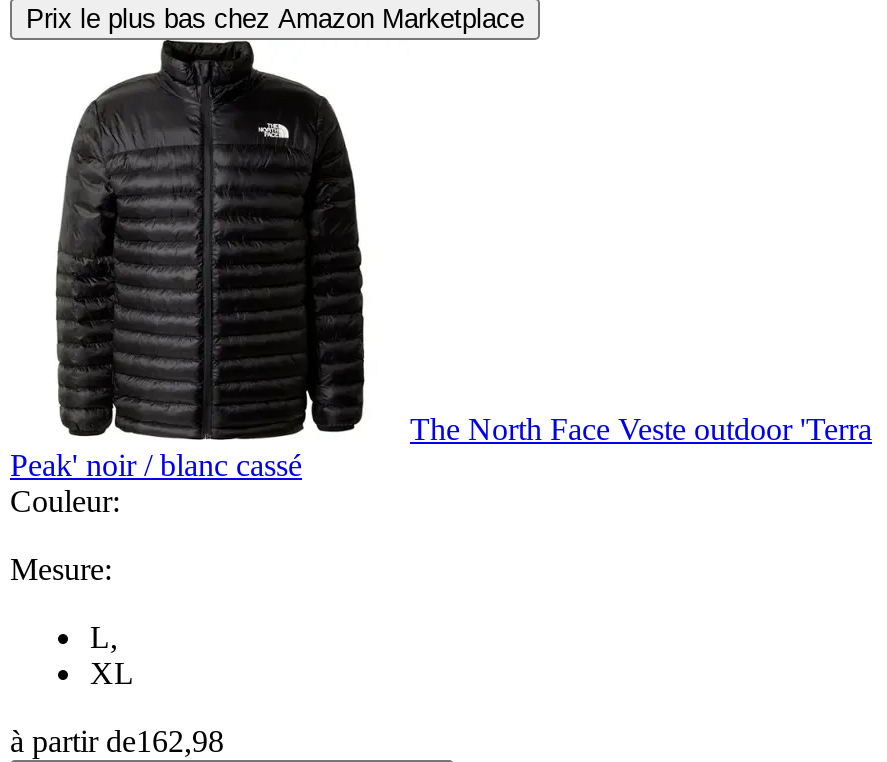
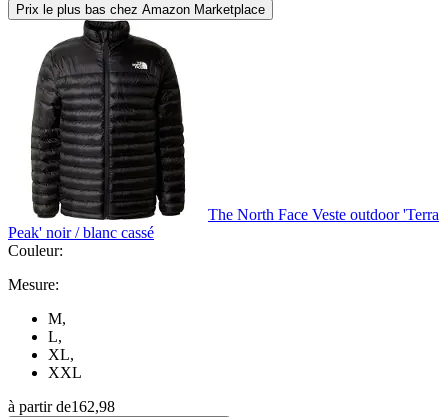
+ M,

- XL
+ XL,
+ XXL
